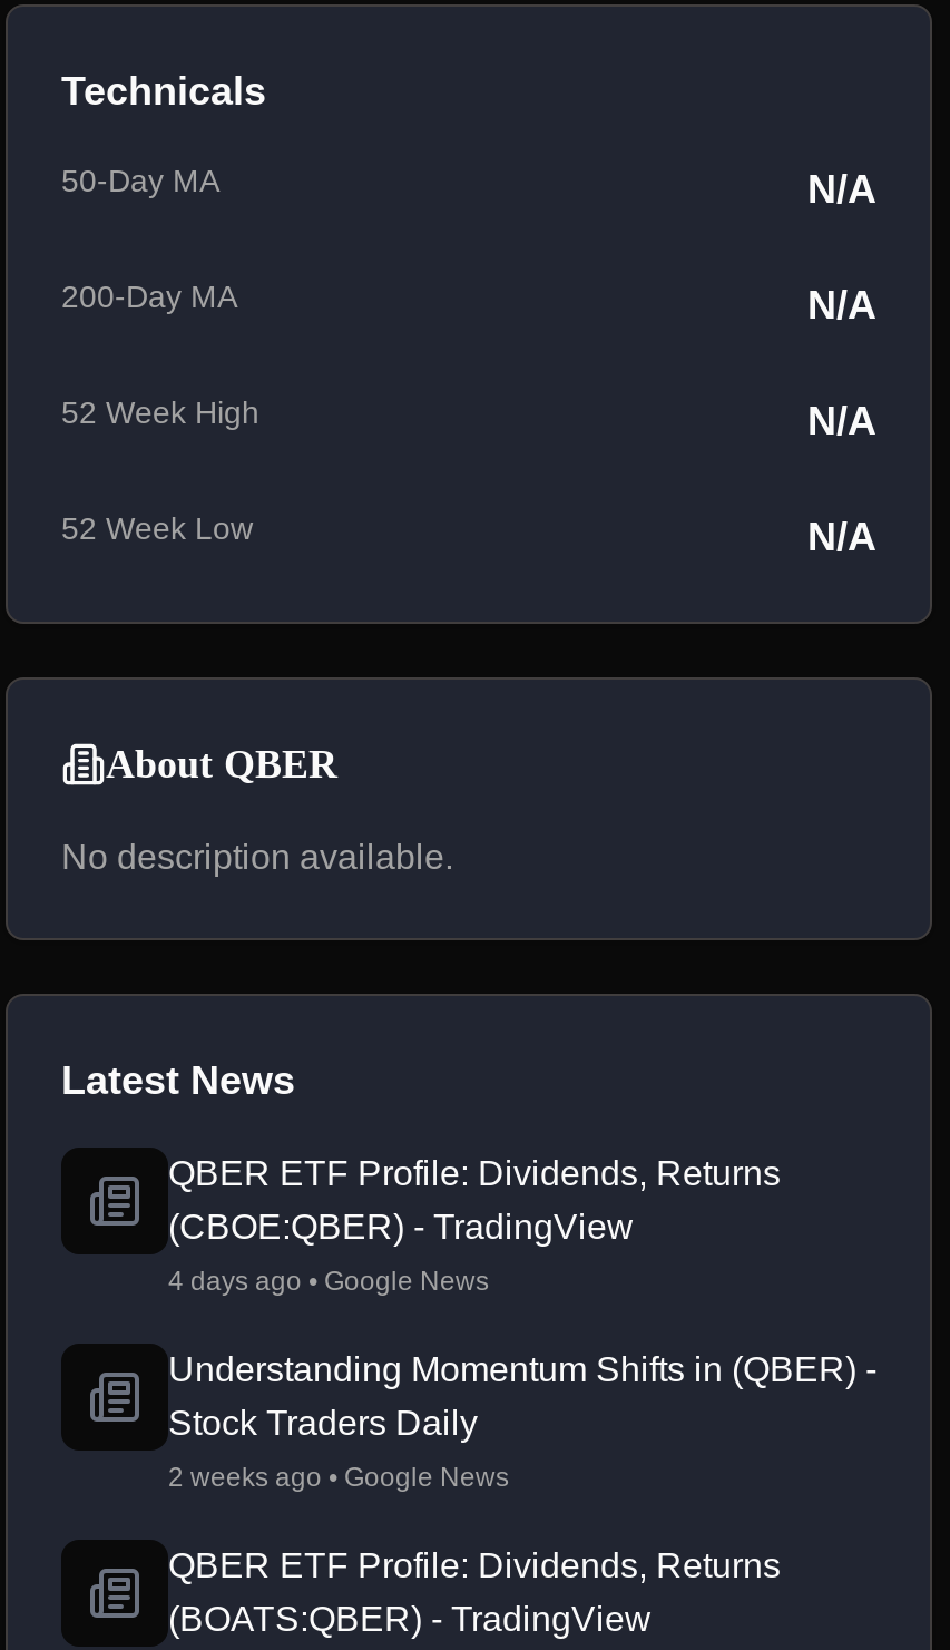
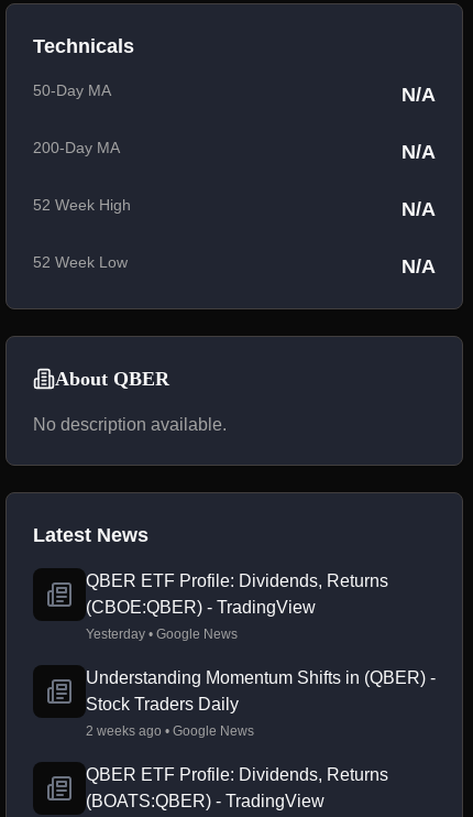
- 4 days ago • Google News
+ Yesterday • Google News
